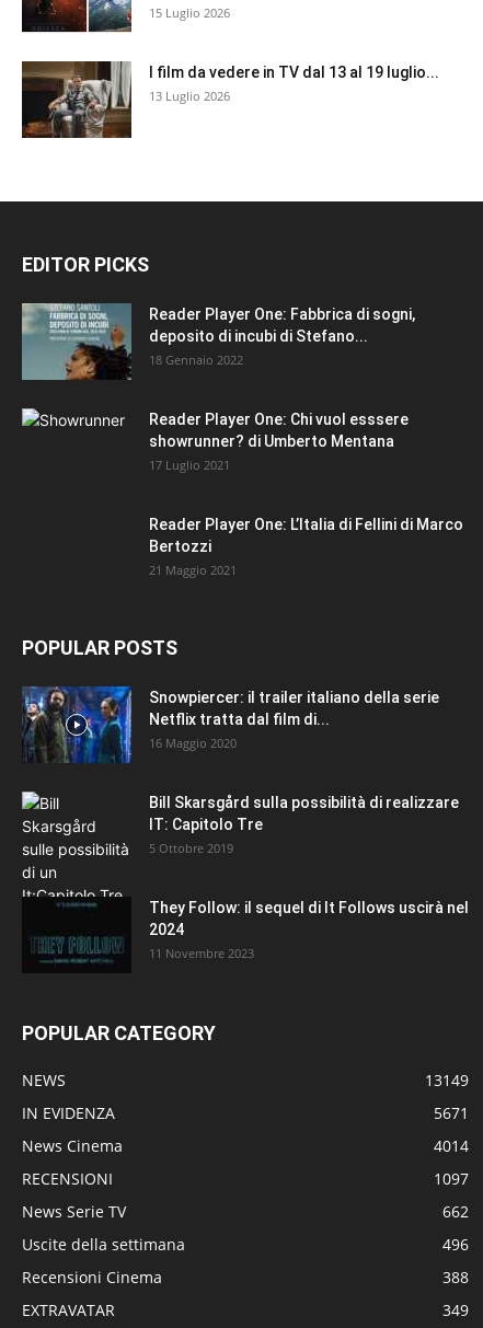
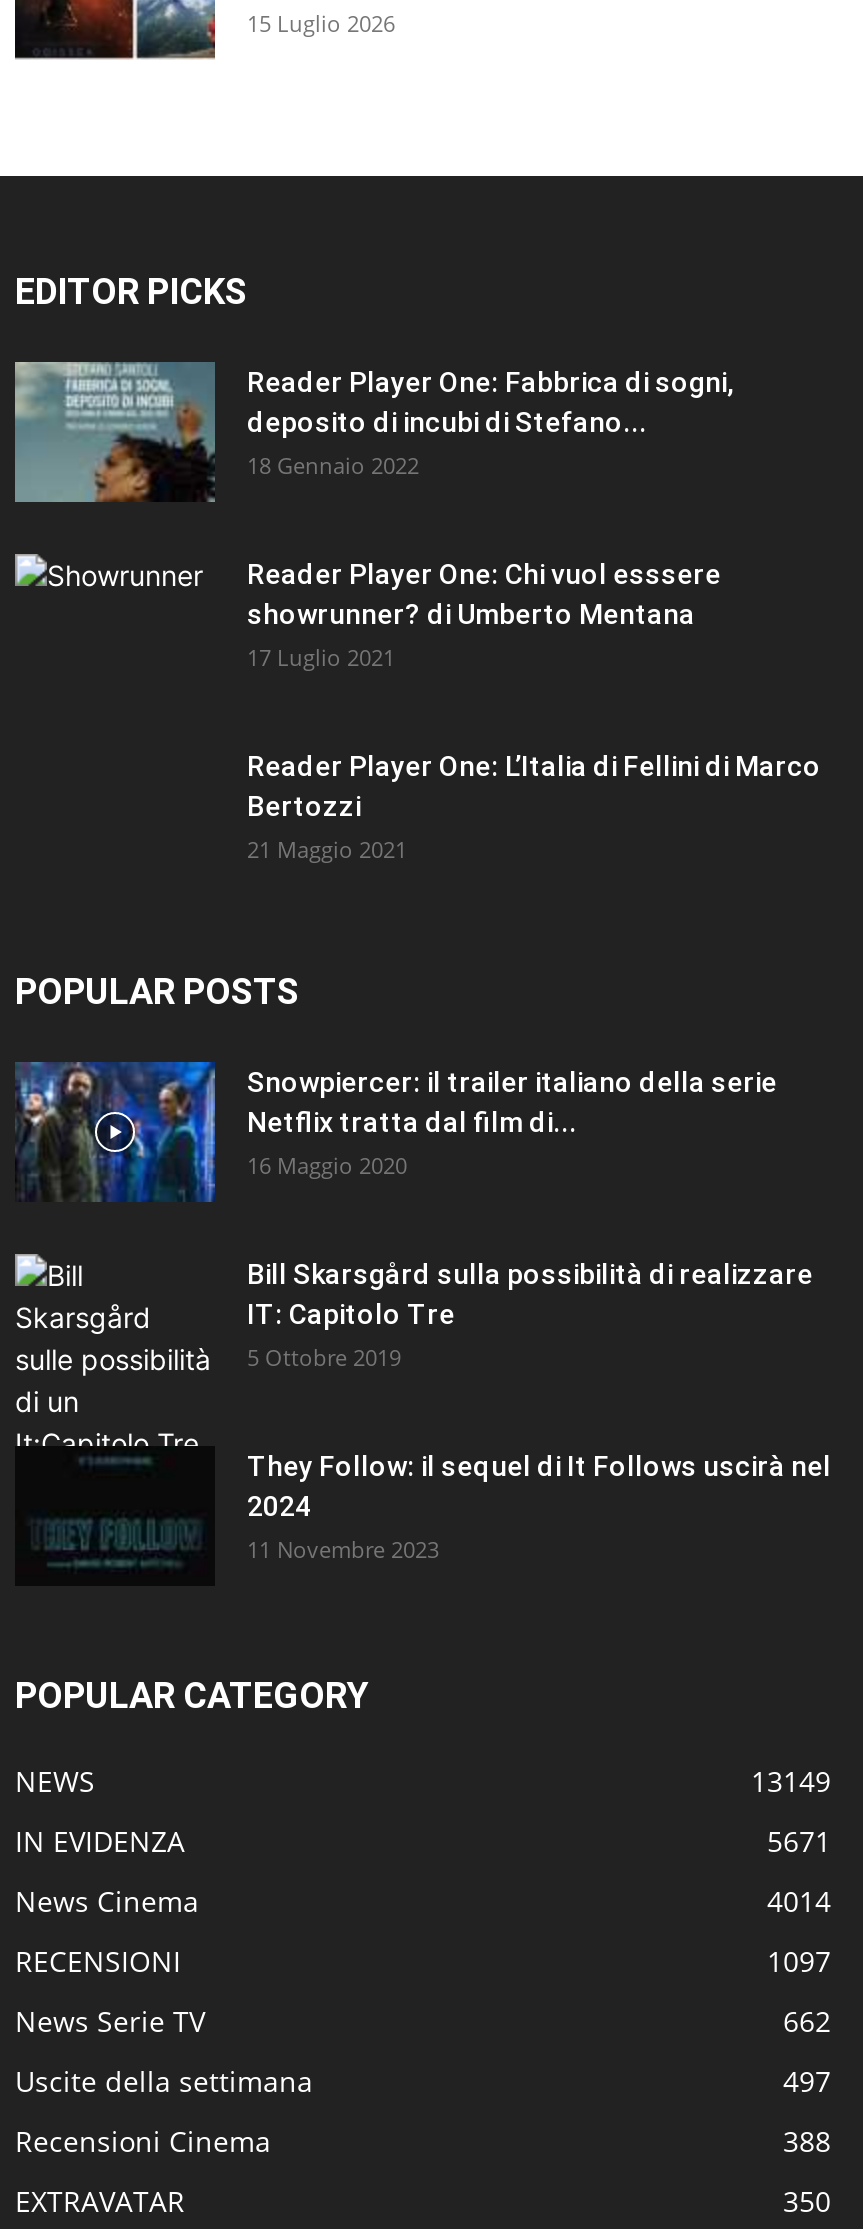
- [image]
- I film da vedere in TV dal 13 al 19 luglio...
- 13 Luglio 2026

- 496
+ 497

- 349
+ 350
